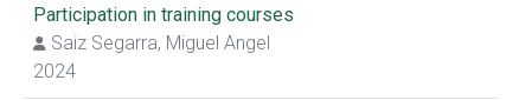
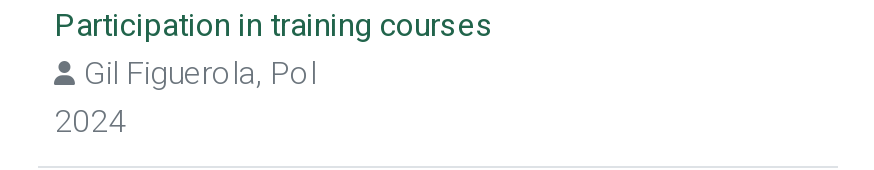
- Saiz Segarra, Miguel Angel
+ Gil Figuerola, Pol
